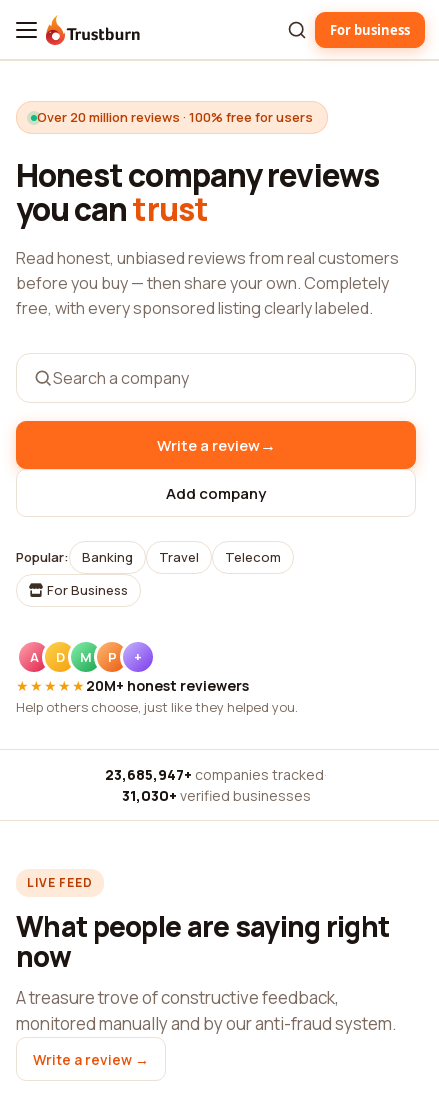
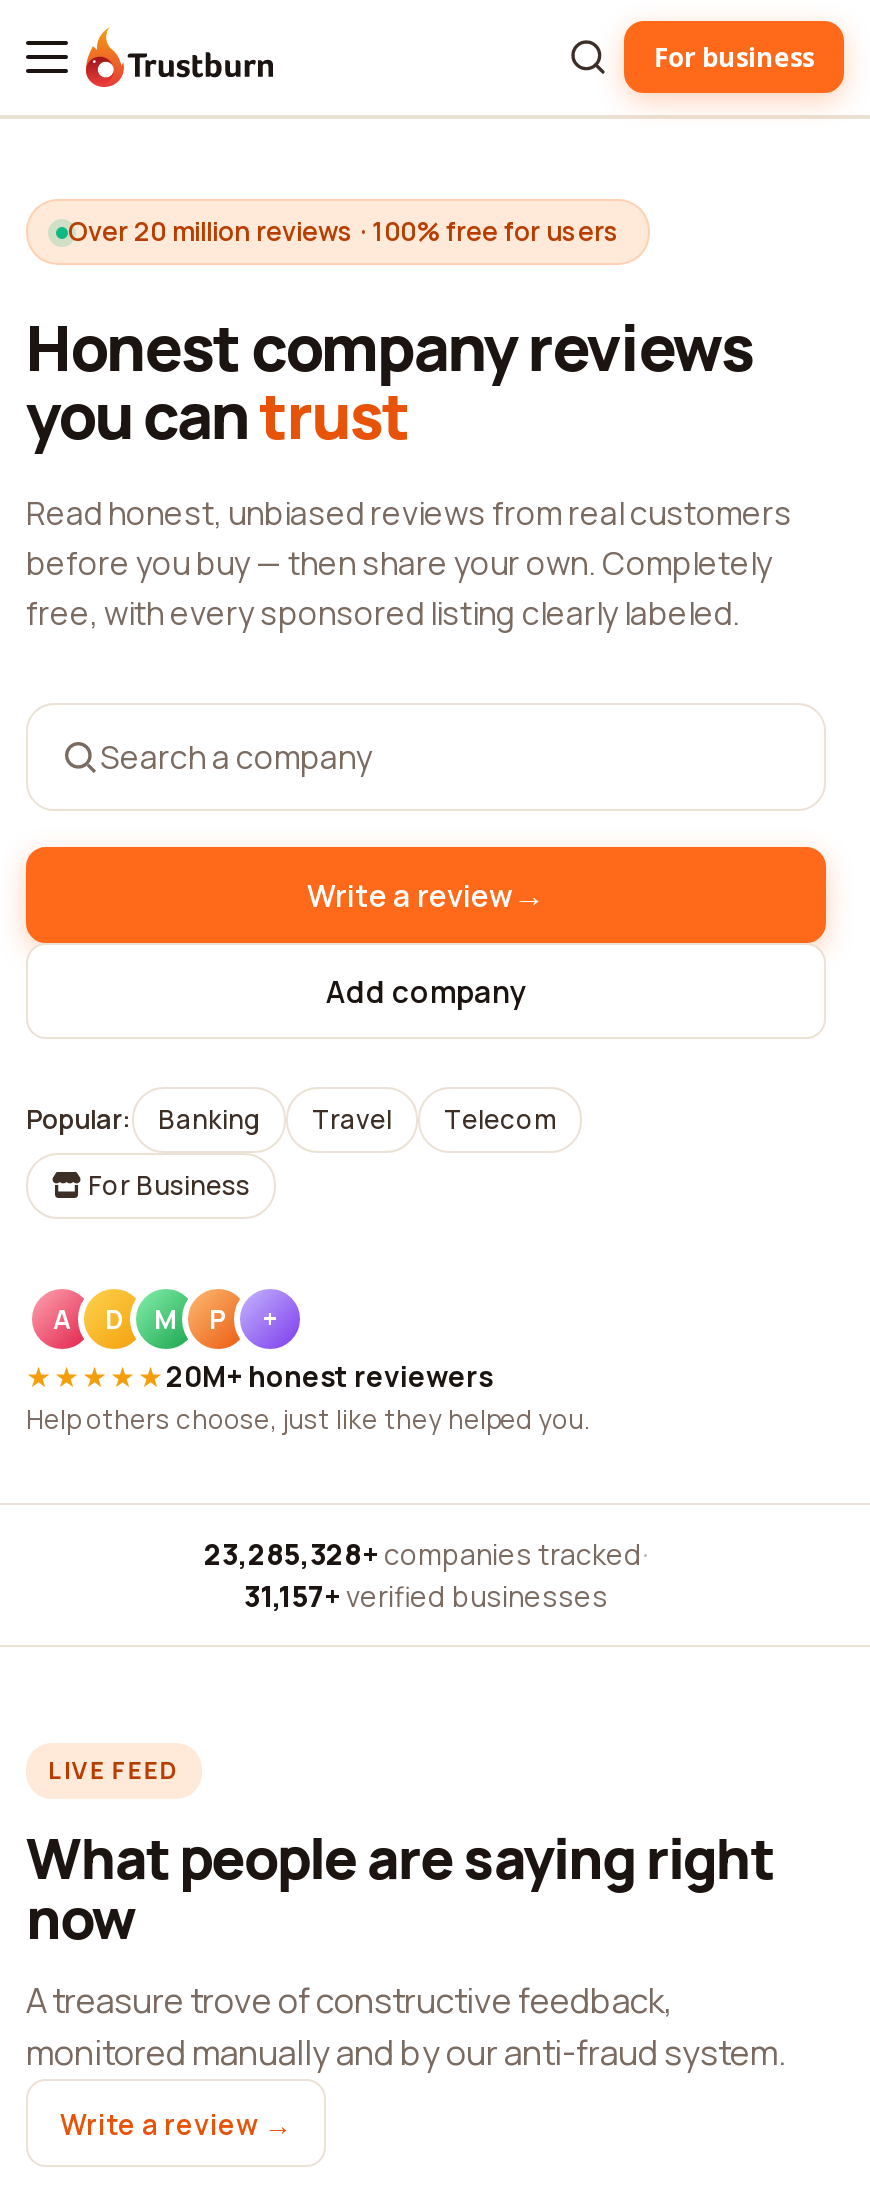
- 23,685,947+ companies tracked ·
+ 23,285,328+ companies tracked ·

- 31,030+ verified businesses
+ 31,157+ verified businesses
